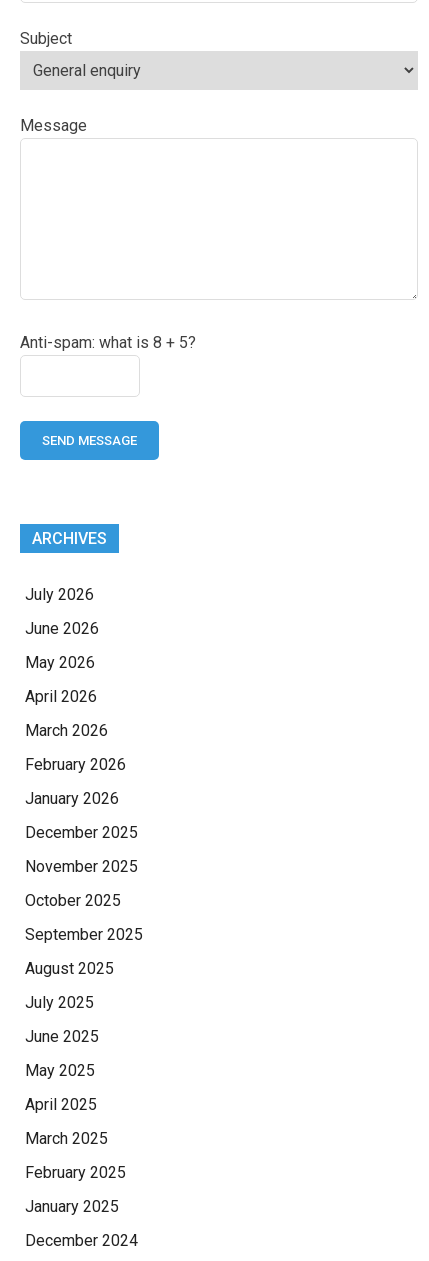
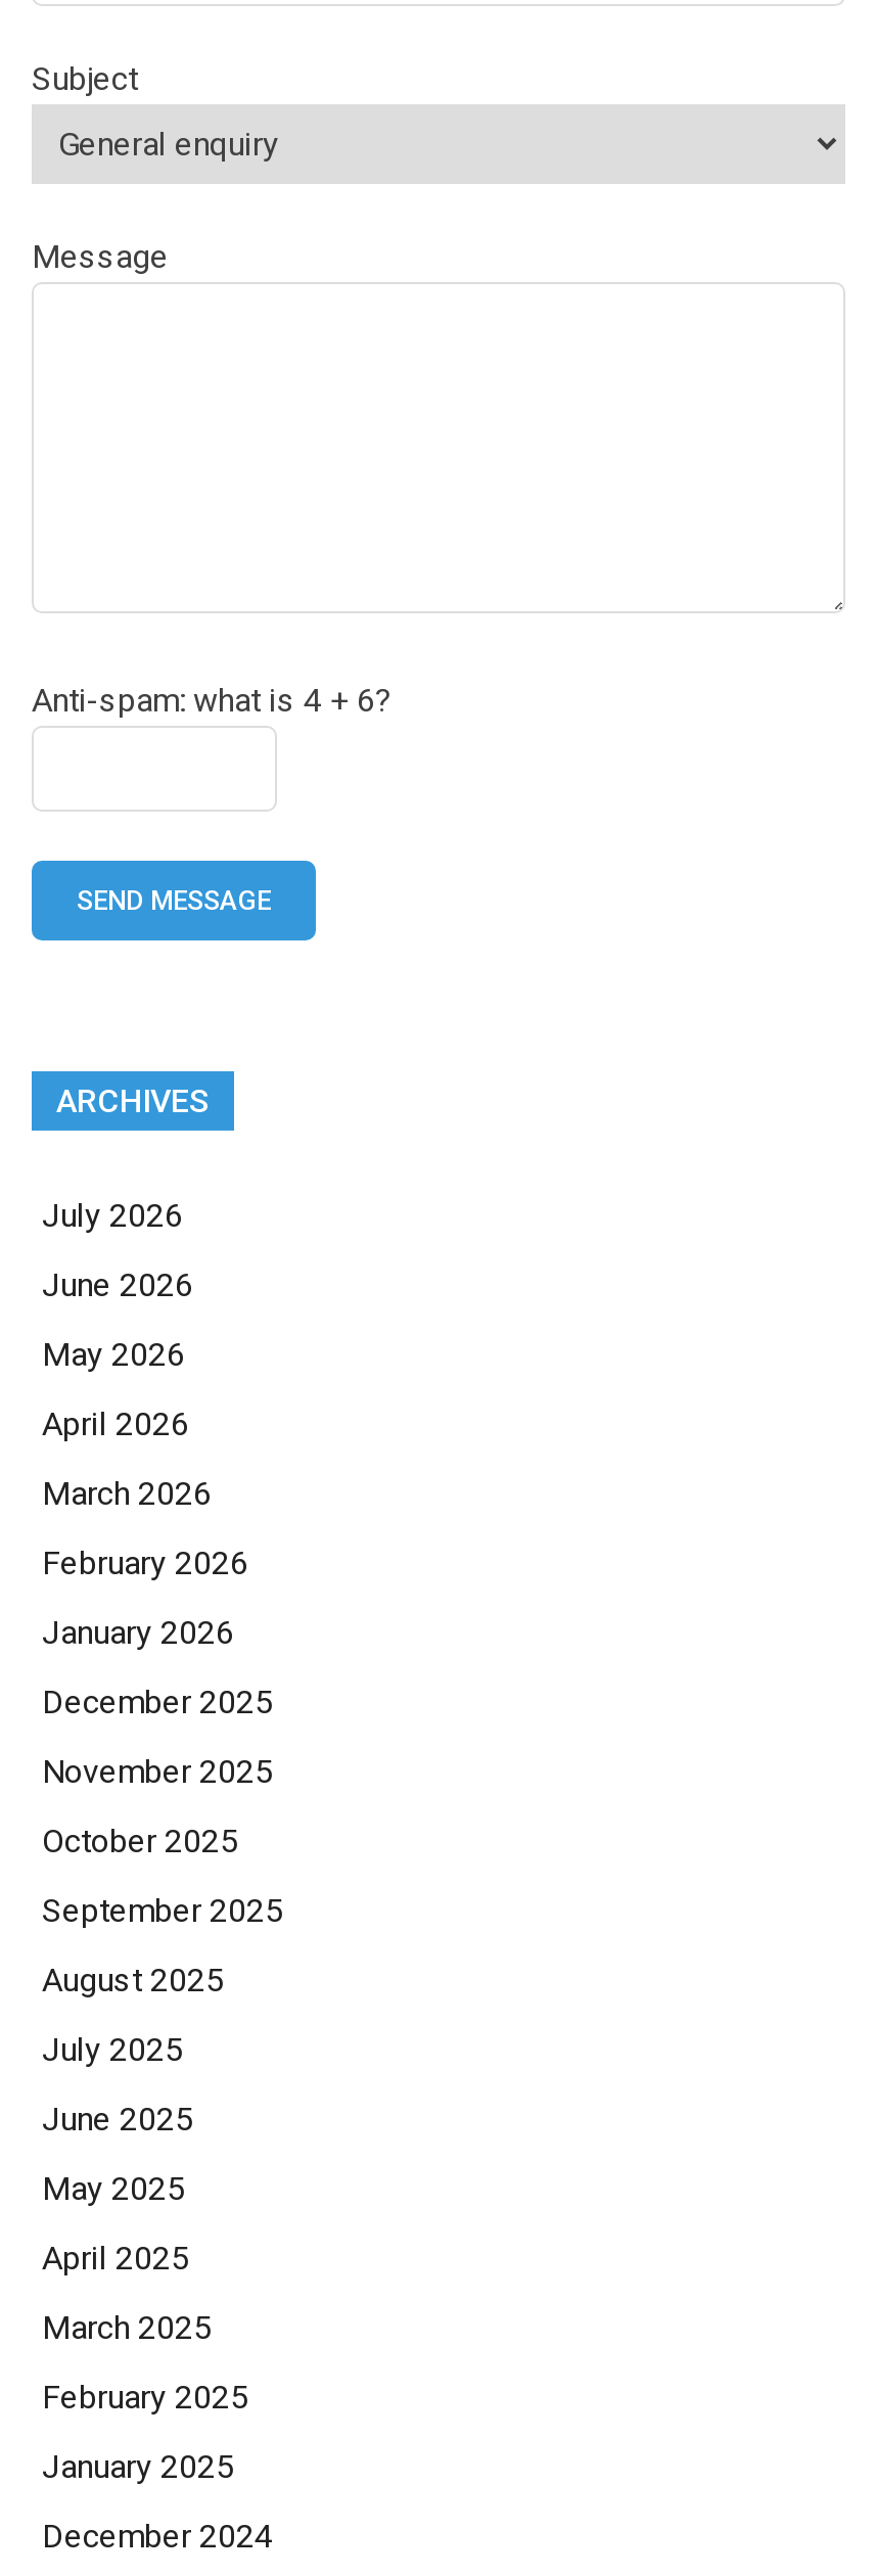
- Anti-spam: what is 8 + 5?
+ Anti-spam: what is 4 + 6?
